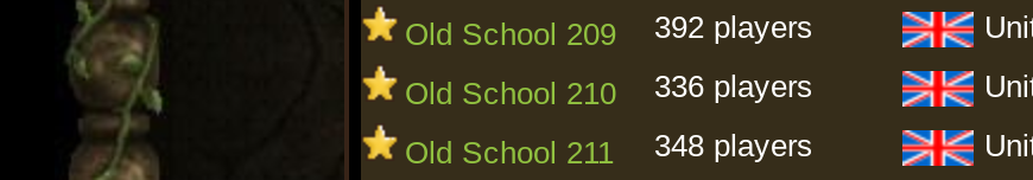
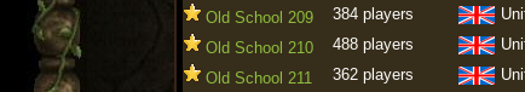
- Old School 209 392 players
+ Old School 209 384 players

- Old School 210 336 players
+ Old School 210 488 players

- Old School 211 348 players
+ Old School 211 362 players
